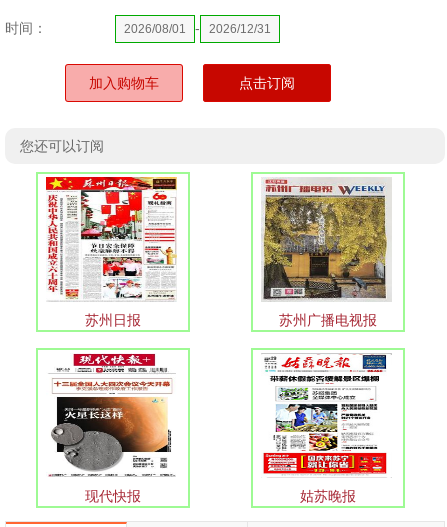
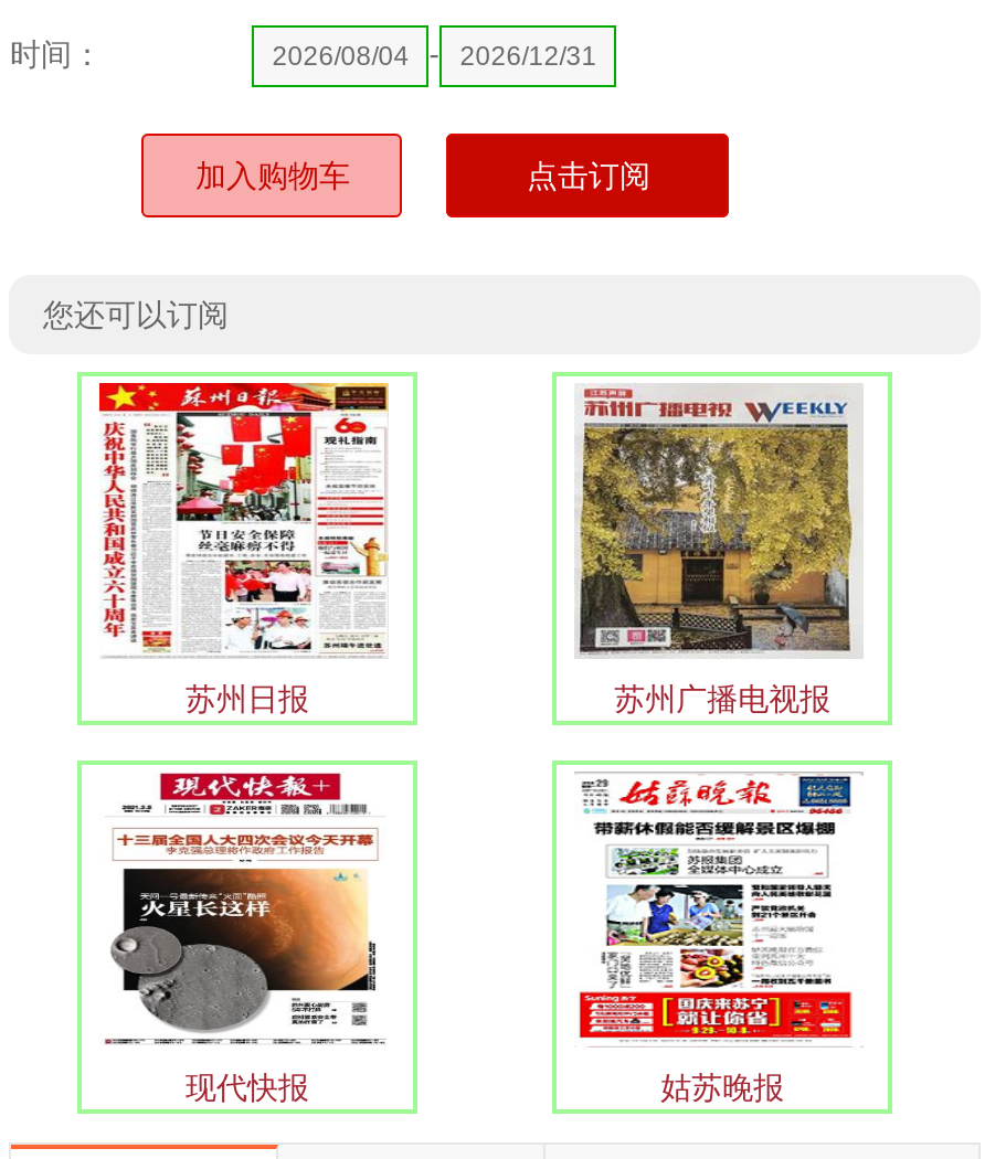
- 2026/08/01
+ 2026/08/04
